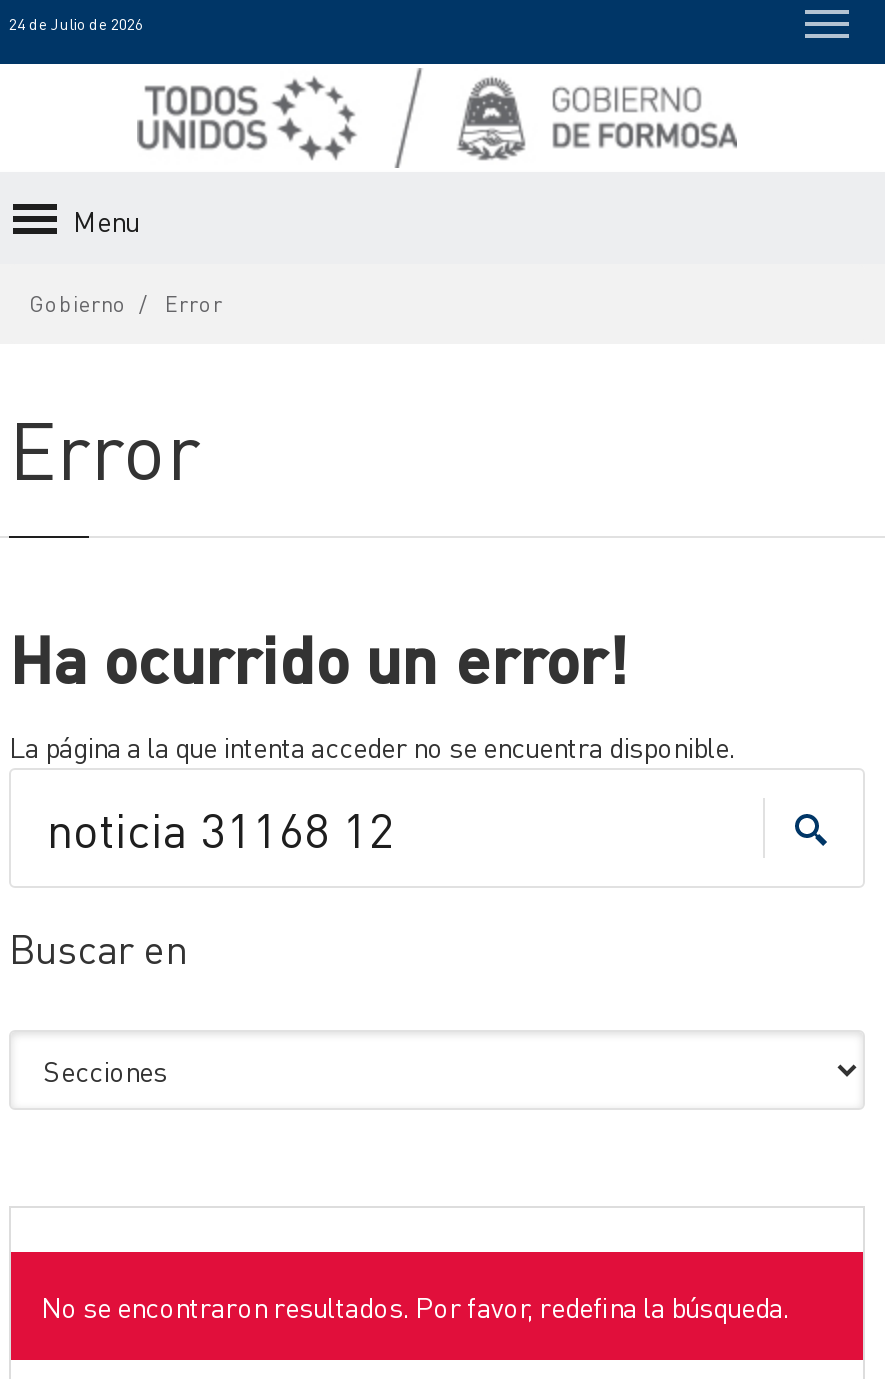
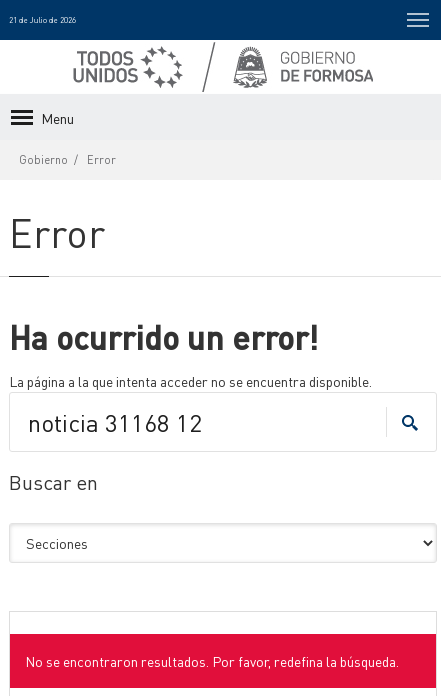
- 24 de Julio de 2026
+ 21 de Julio de 2026
